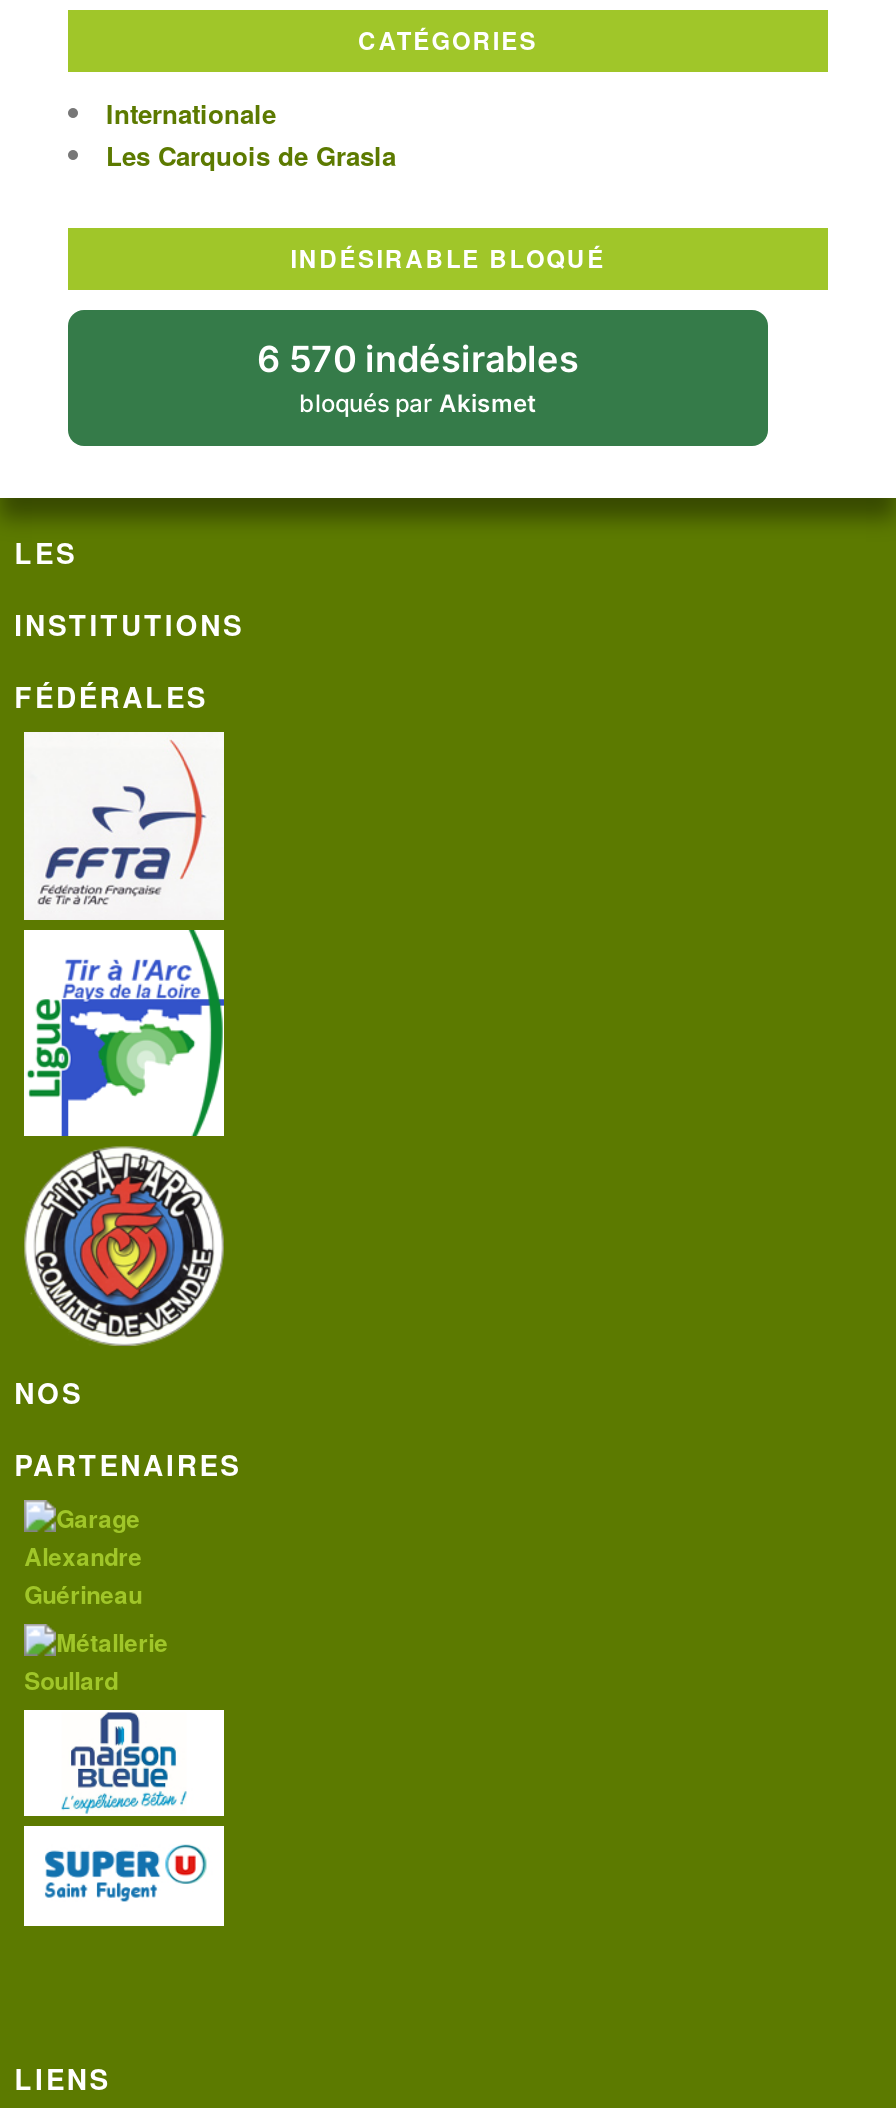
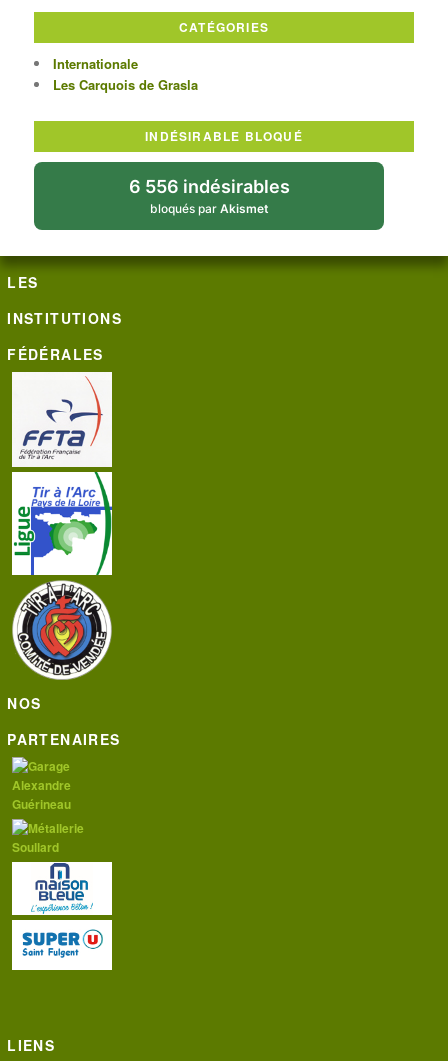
- 6 570 indésirables
+ 6 556 indésirables
